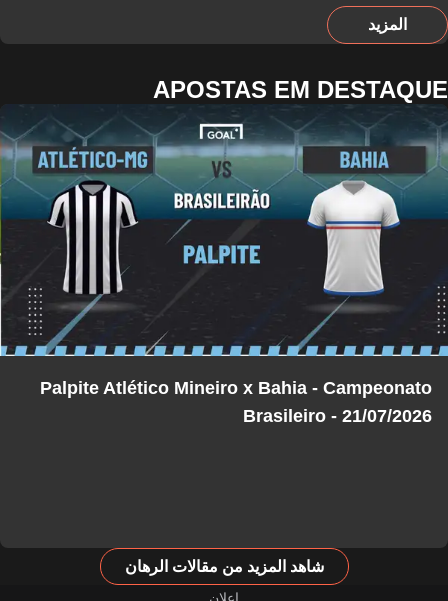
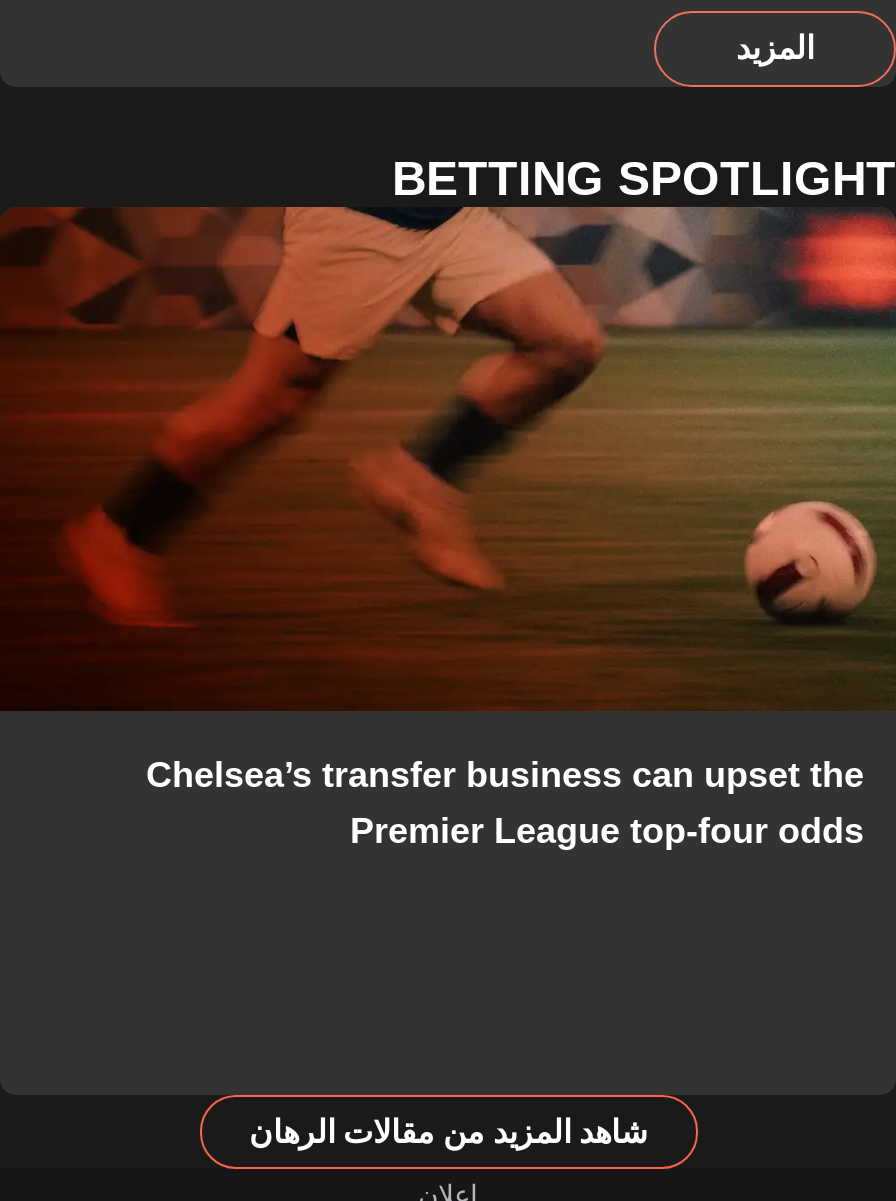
- APOSTAS EM DESTAQUE
+ BETTING SPOTLIGHT

- [image]
- Palpite Atlético Mineiro x Bahia - Campeonato
- Brasileiro - 21/07/2026
+ [image]
+ Chelsea’s transfer business can upset the
+ Premier League top-four odds
